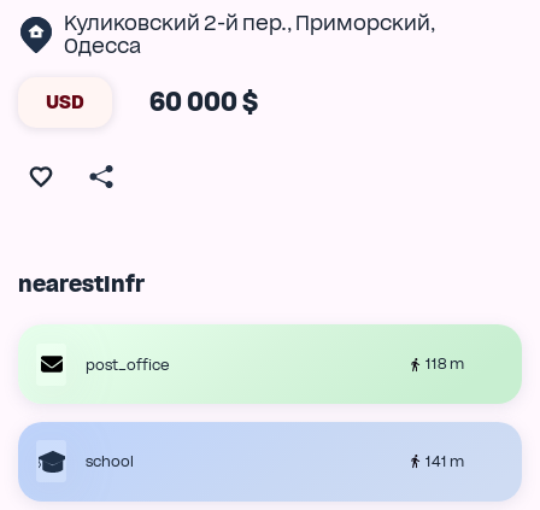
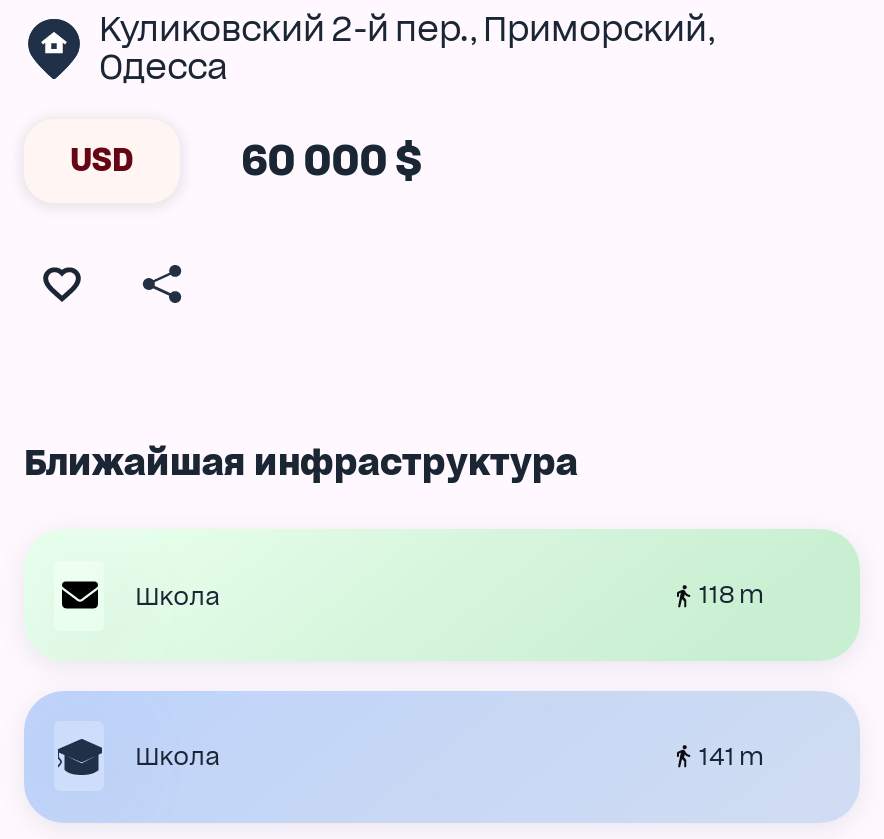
- nearestInfr
+ Ближайшая инфраструктура

- post_office
+ Школа

- school
+ Школа
